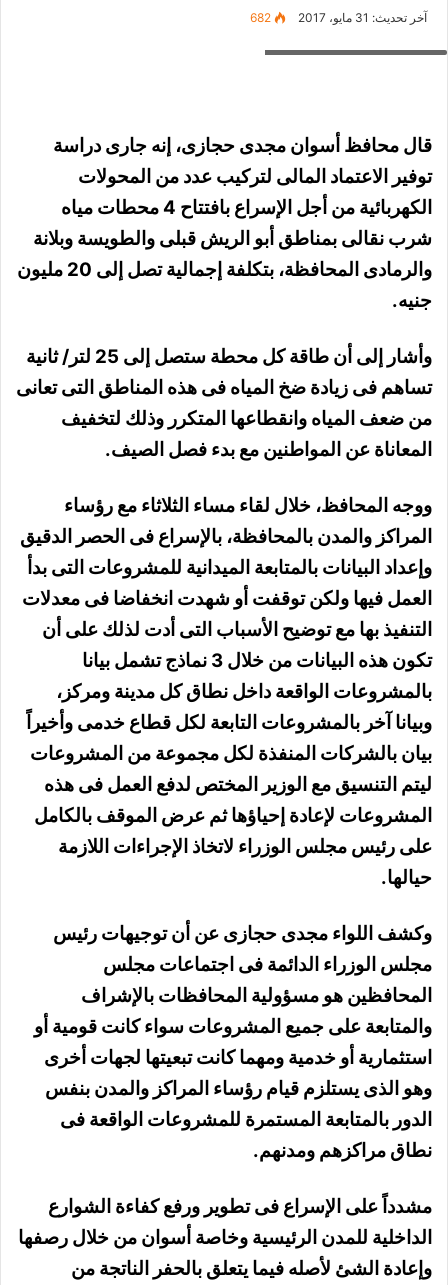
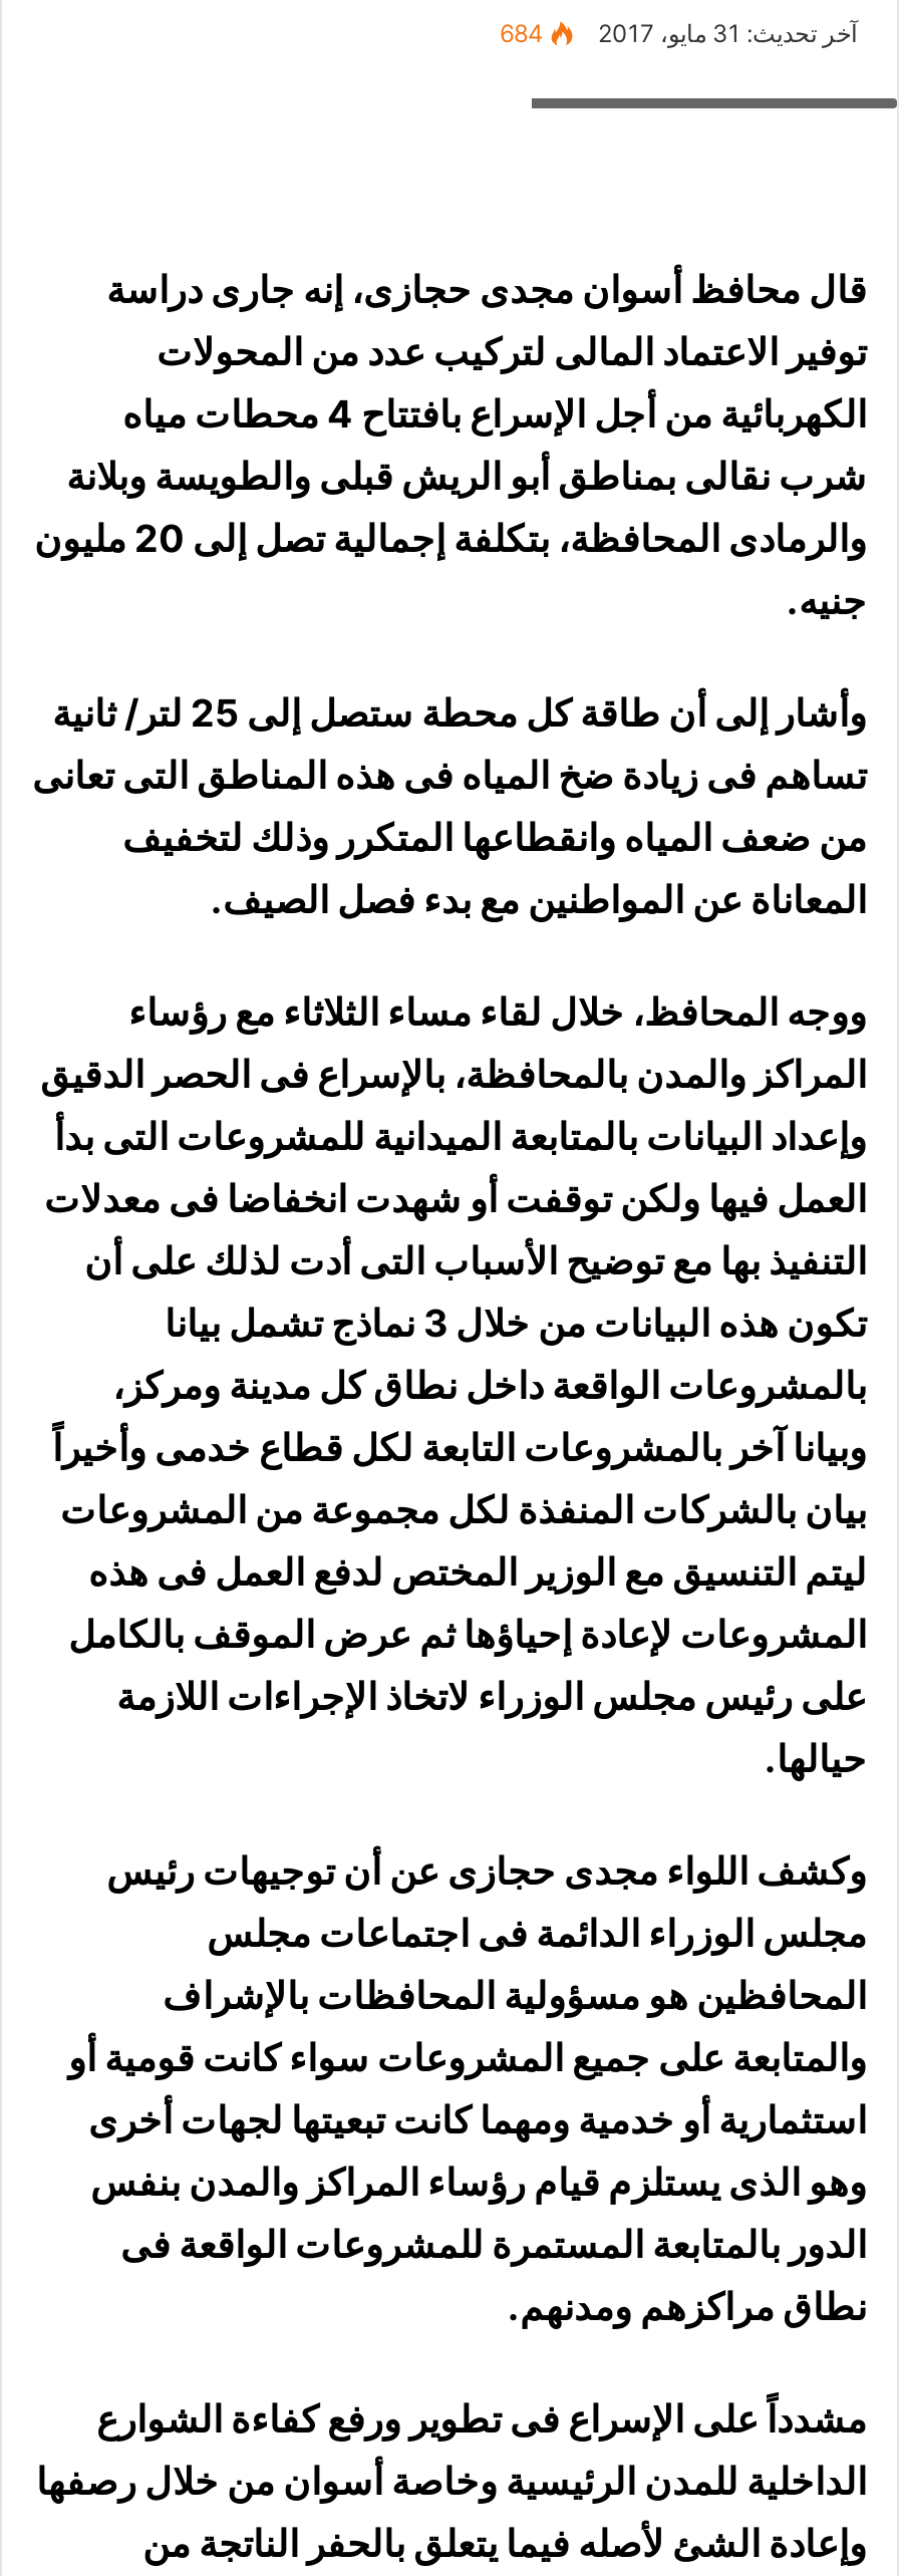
- 682
+ 684
